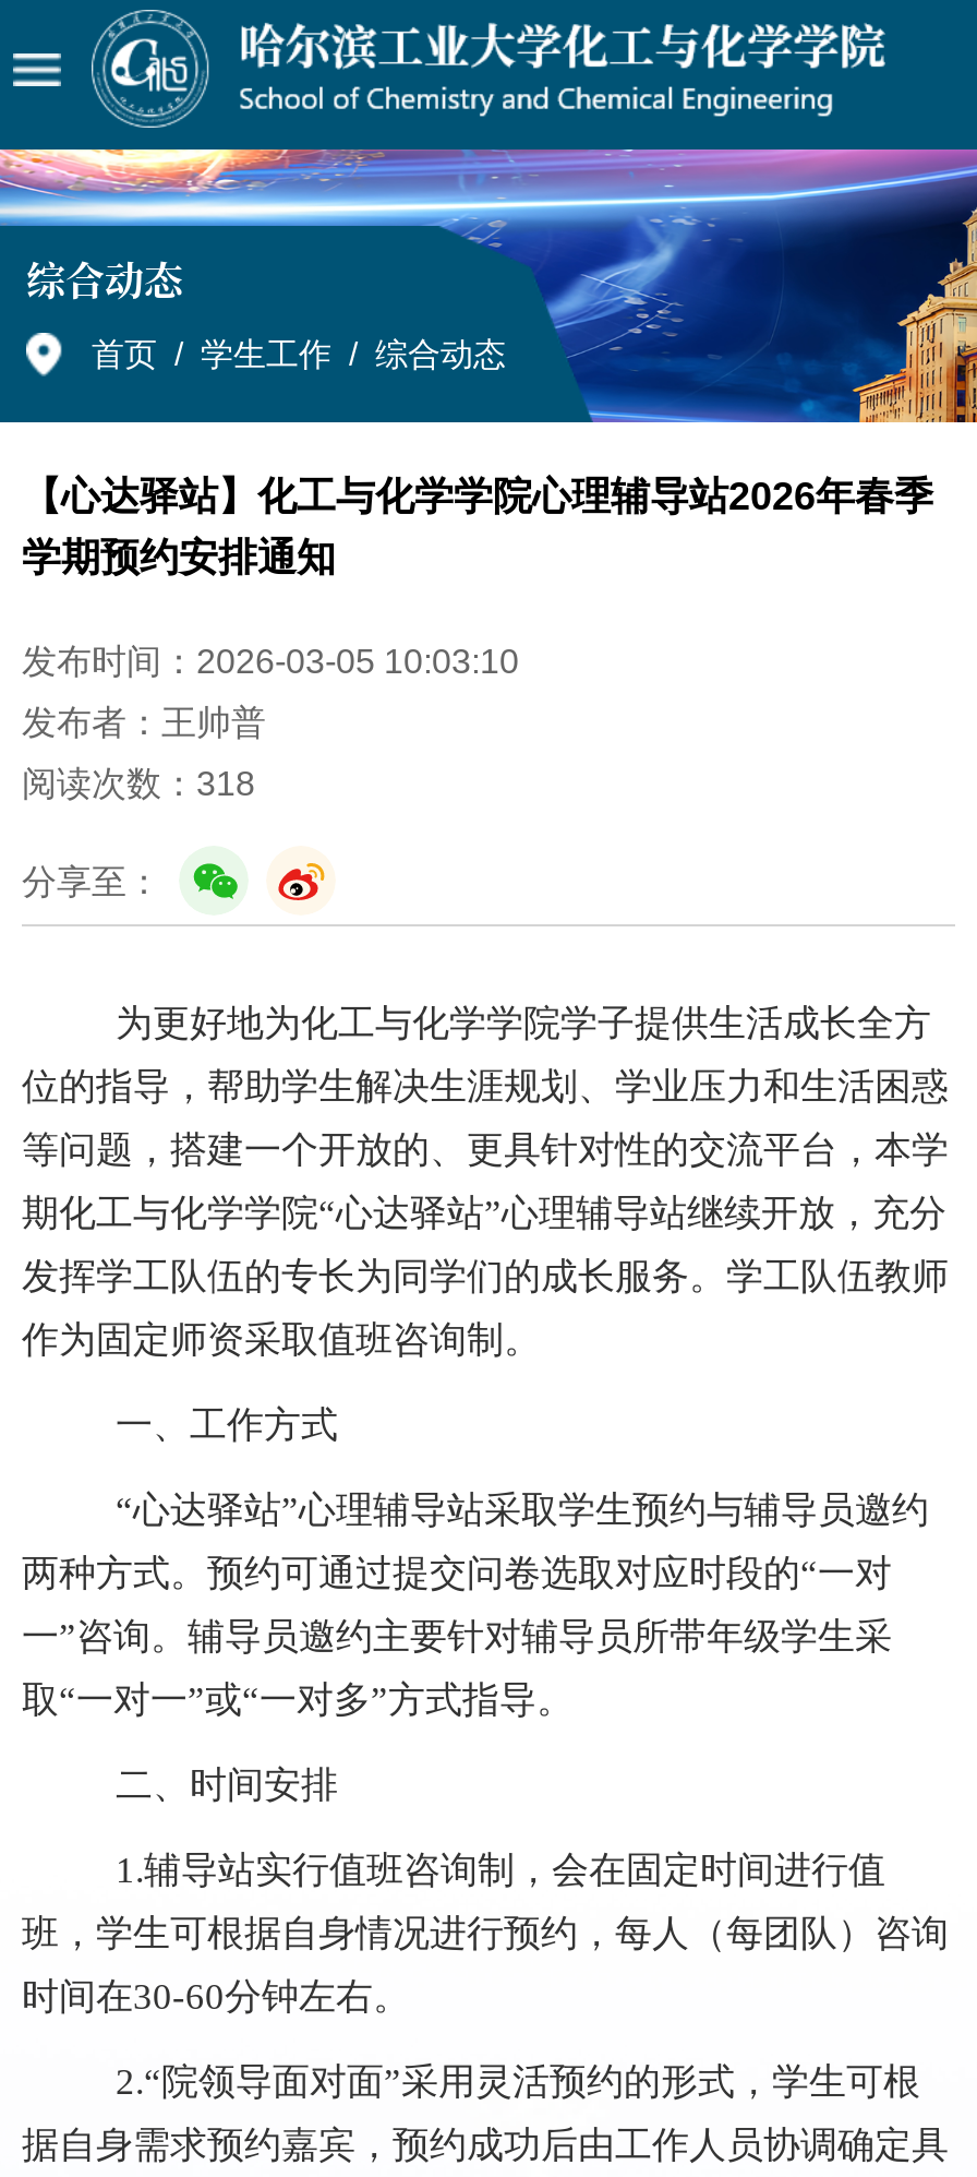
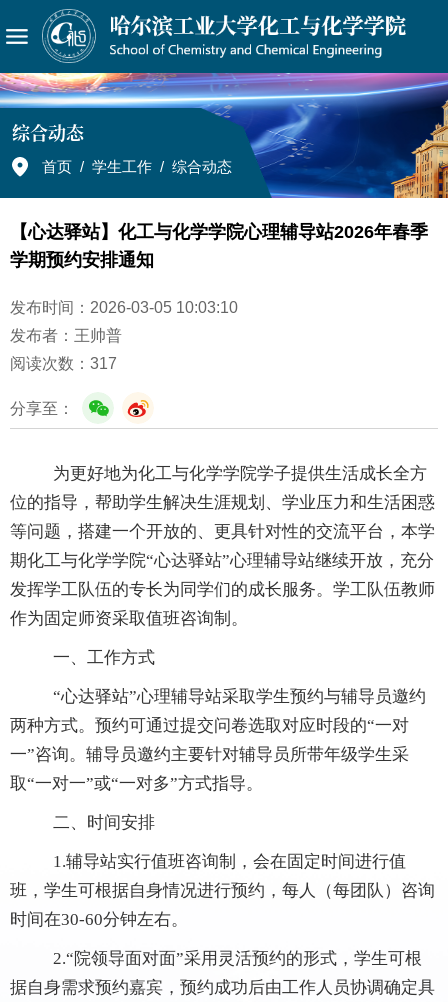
- 阅读次数：318
+ 阅读次数：317
